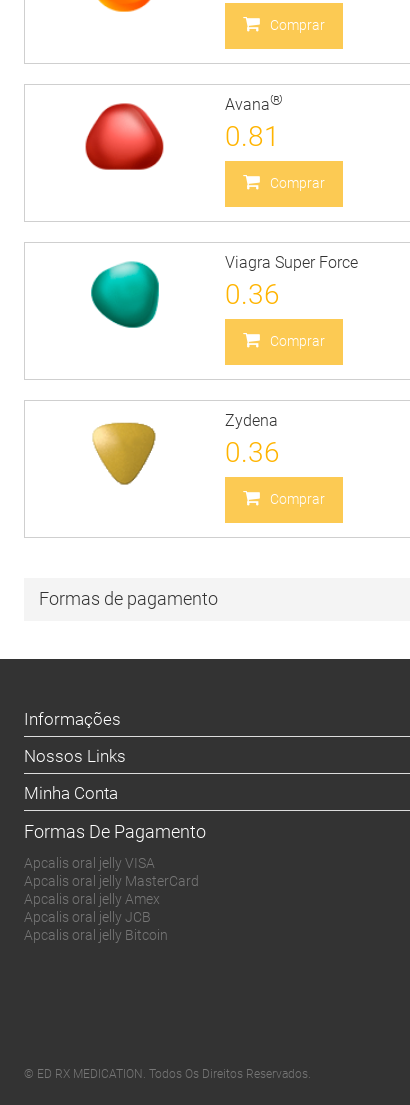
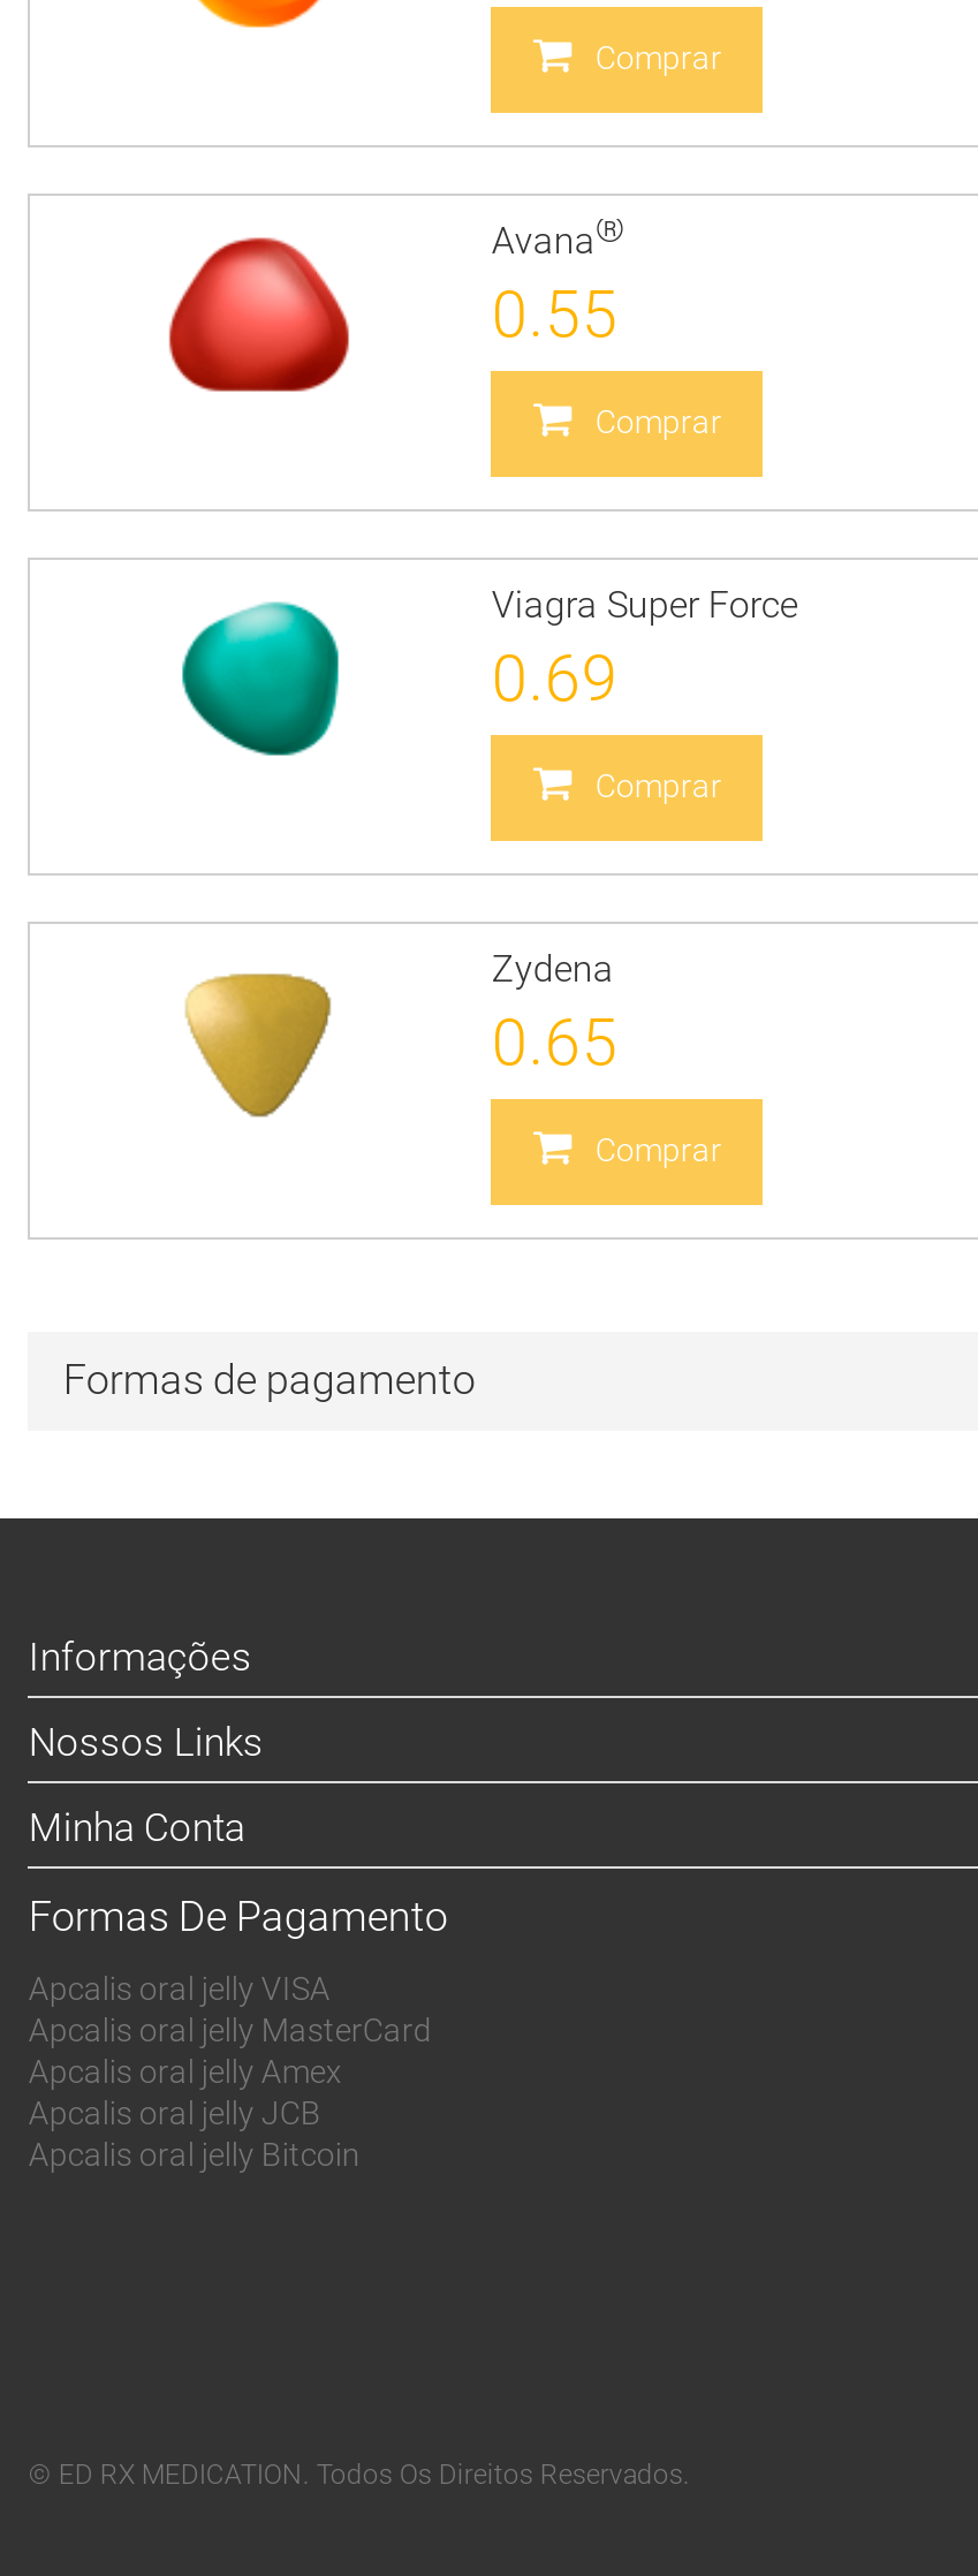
- 0.81
+ 0.55

- 0.36
+ 0.69

- 0.36
+ 0.65
